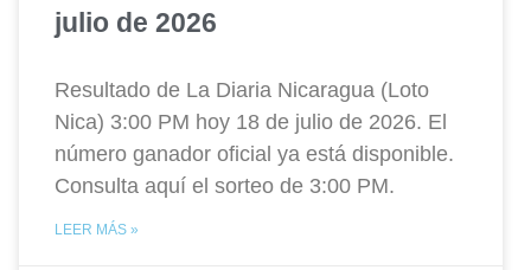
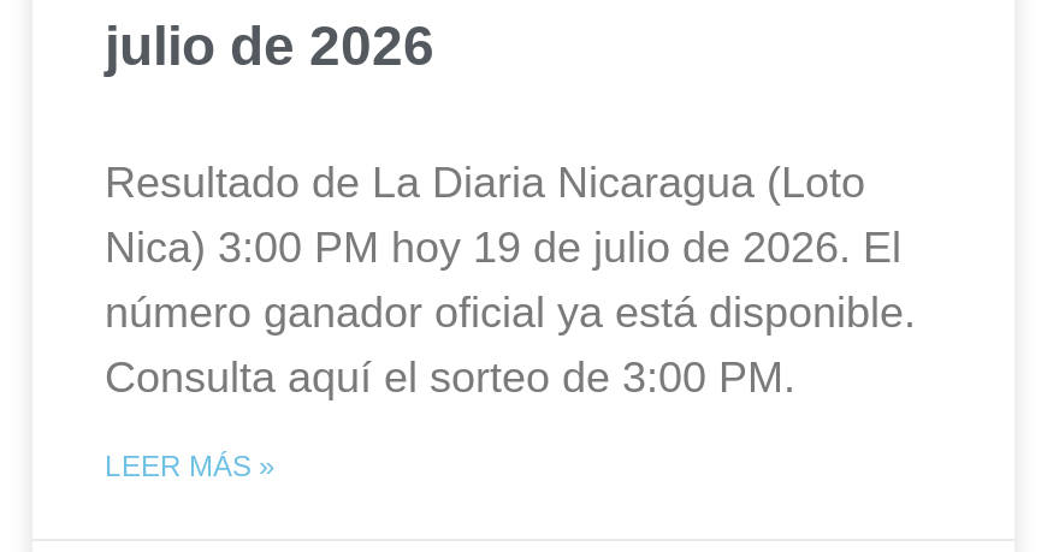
- Nica) 3:00 PM hoy 18 de julio de 2026. El
+ Nica) 3:00 PM hoy 19 de julio de 2026. El
